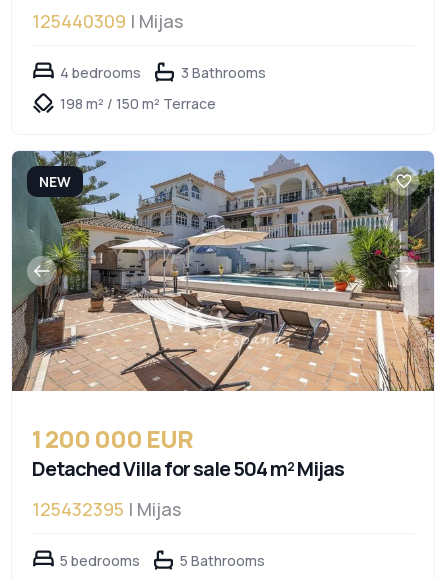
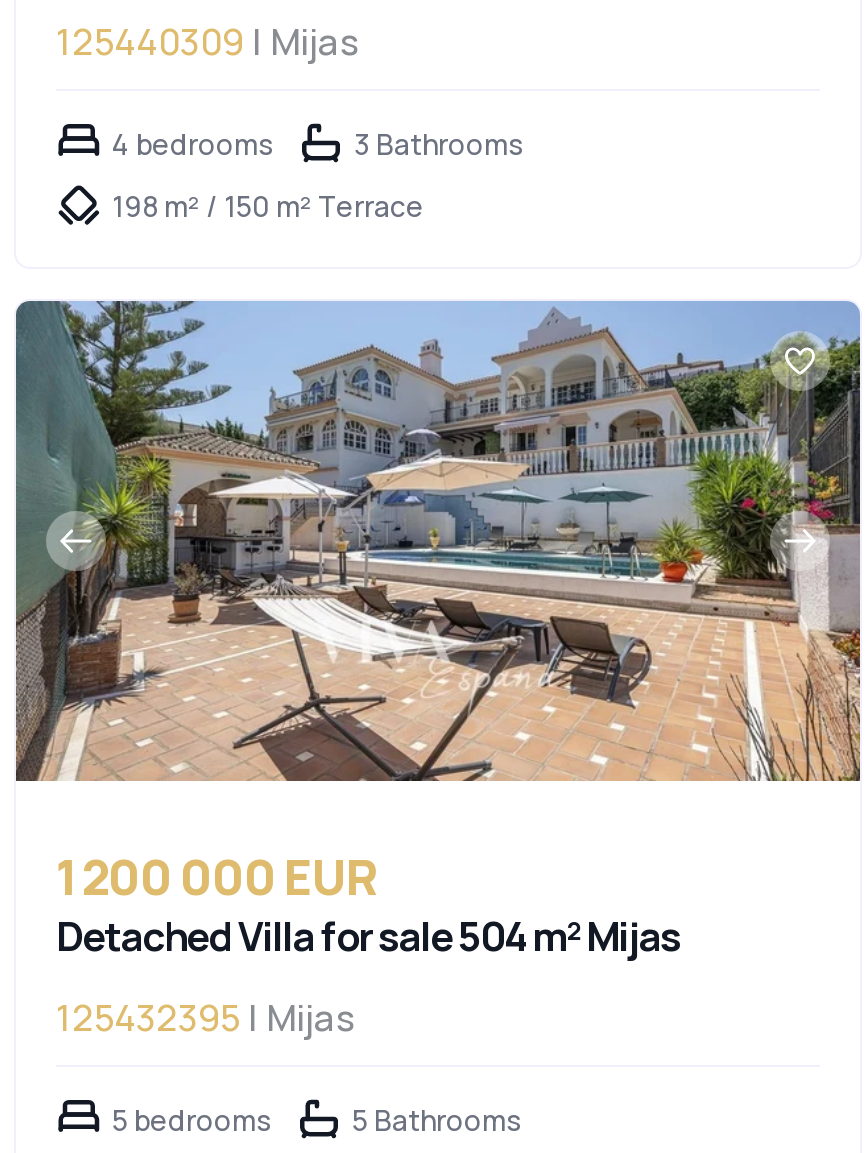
- NEW
